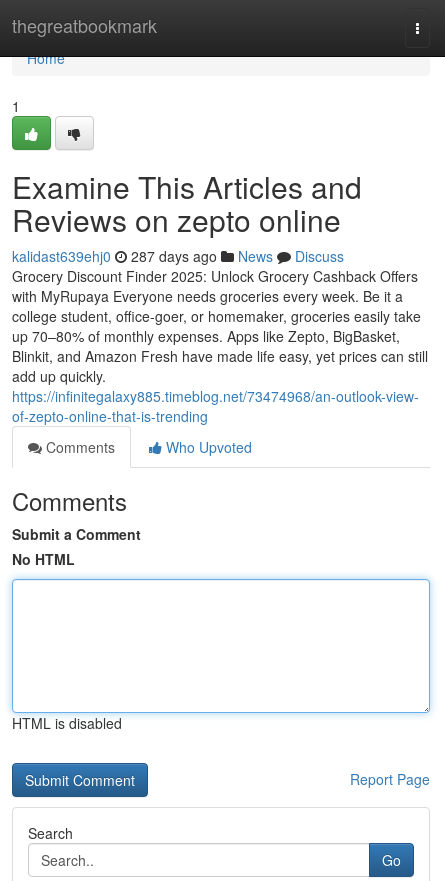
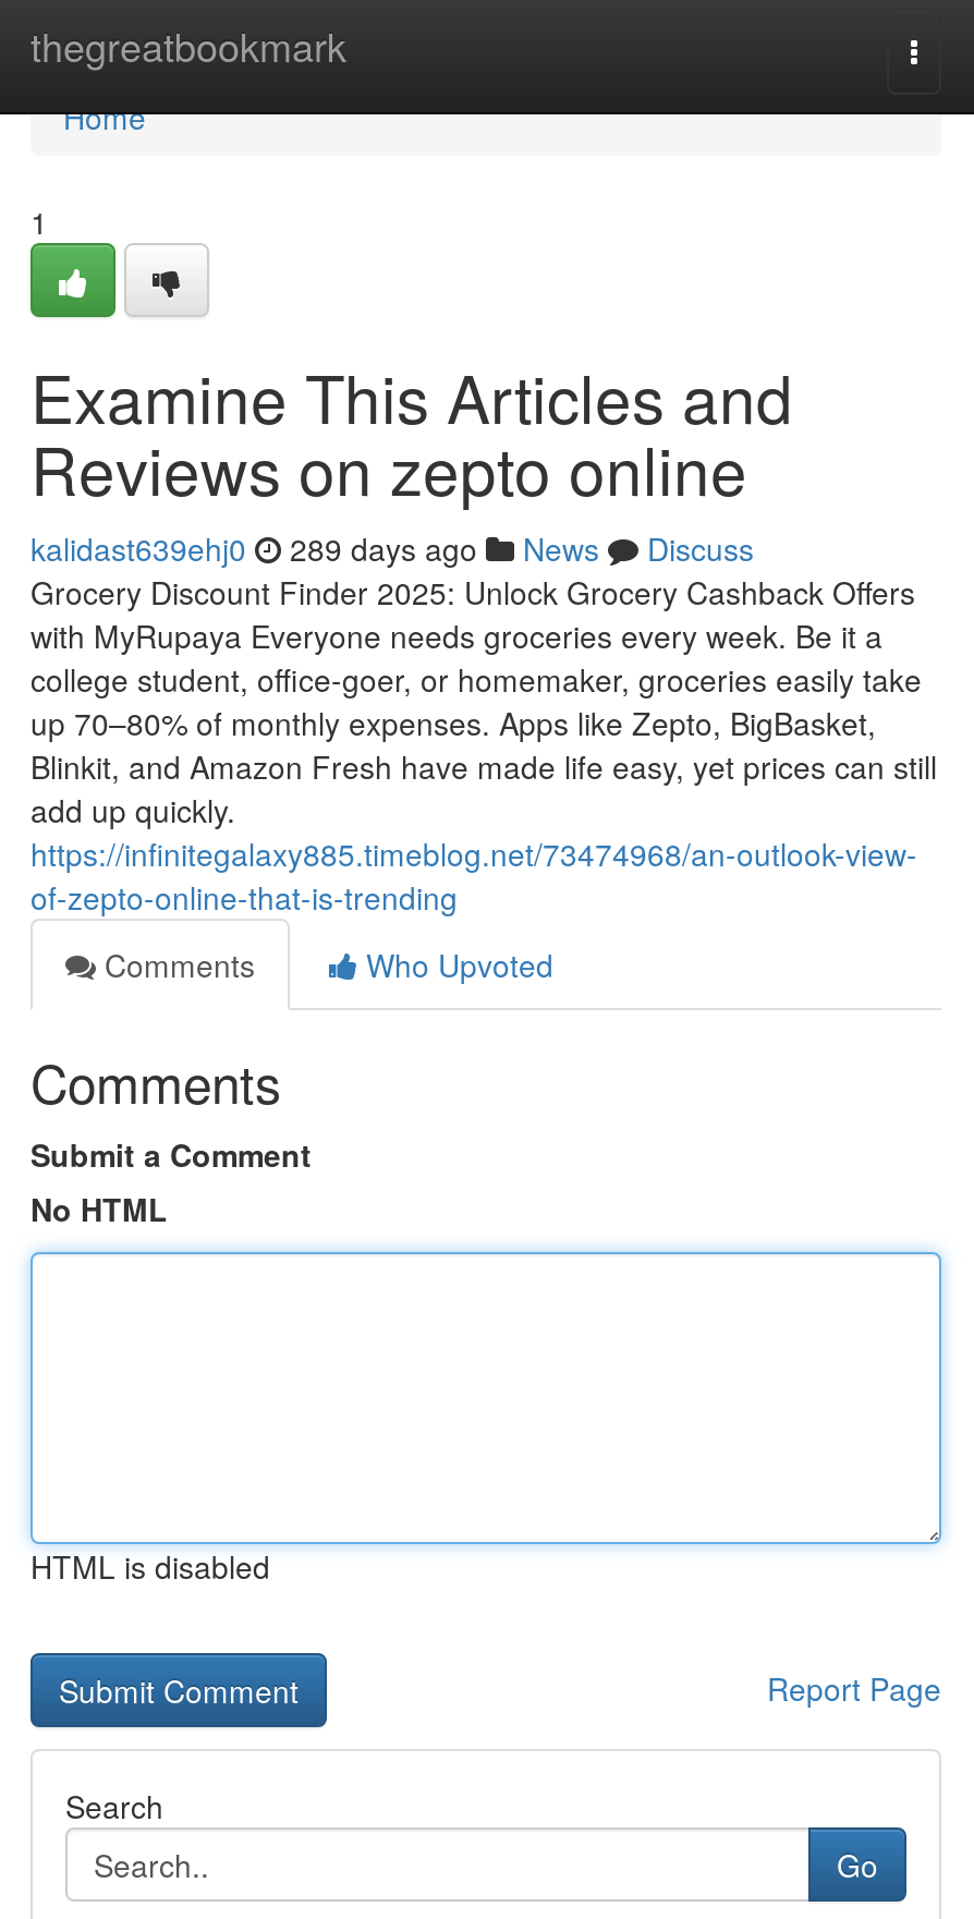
- kalidast639ehj0 287 days ago News Discuss
+ kalidast639ehj0 289 days ago News Discuss
